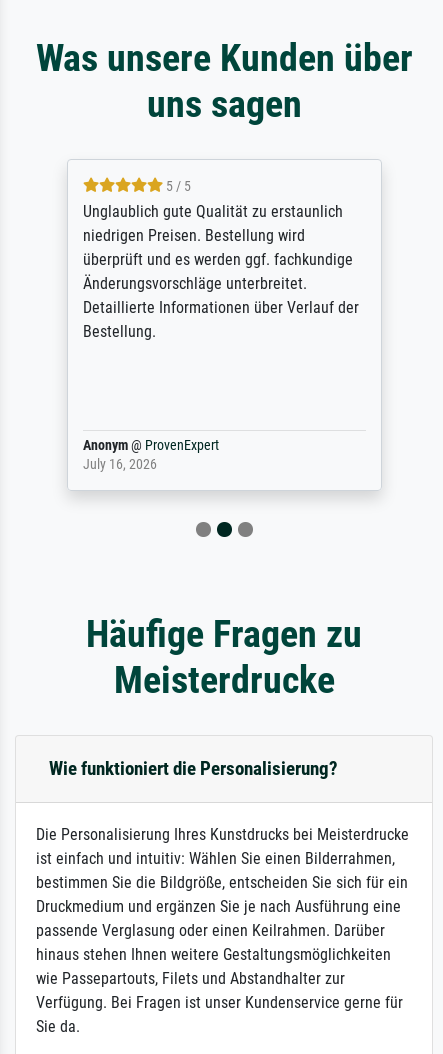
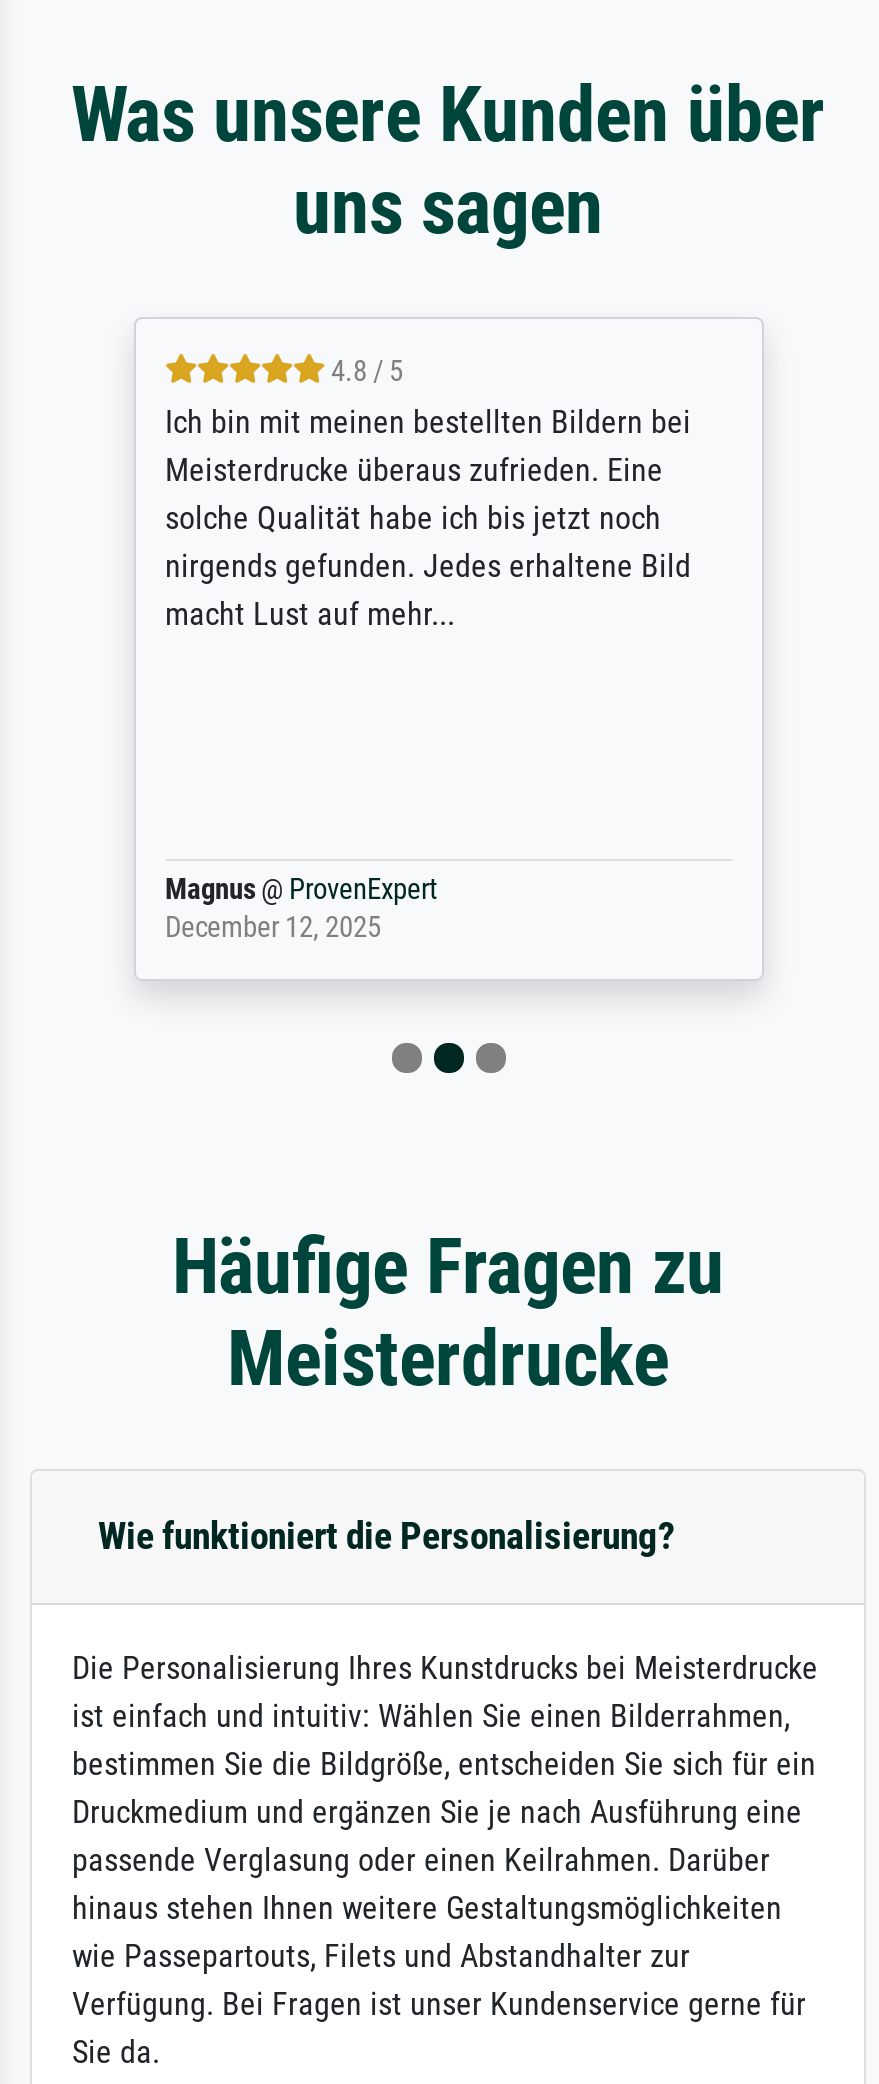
- 5 / 5
- Unglaublich gute Qualität zu erstaunlich
- niedrigen Preisen. Bestellung wird
- überprüft und es werden ggf. fachkundige
- Änderungsvorschläge unterbreitet.
- Detaillierte Informationen über Verlauf der
- Bestellung.
+ 4.8 / 5
+ Ich bin mit meinen bestellten Bildern bei
+ Meisterdrucke überaus zufrieden. Eine
+ solche Qualität habe ich bis jetzt noch
+ nirgends gefunden. Jedes erhaltene Bild
+ macht Lust auf mehr...

- Anonym @ ProvenExpert
- July 16, 2026
+ Magnus @ ProvenExpert
+ December 12, 2025
